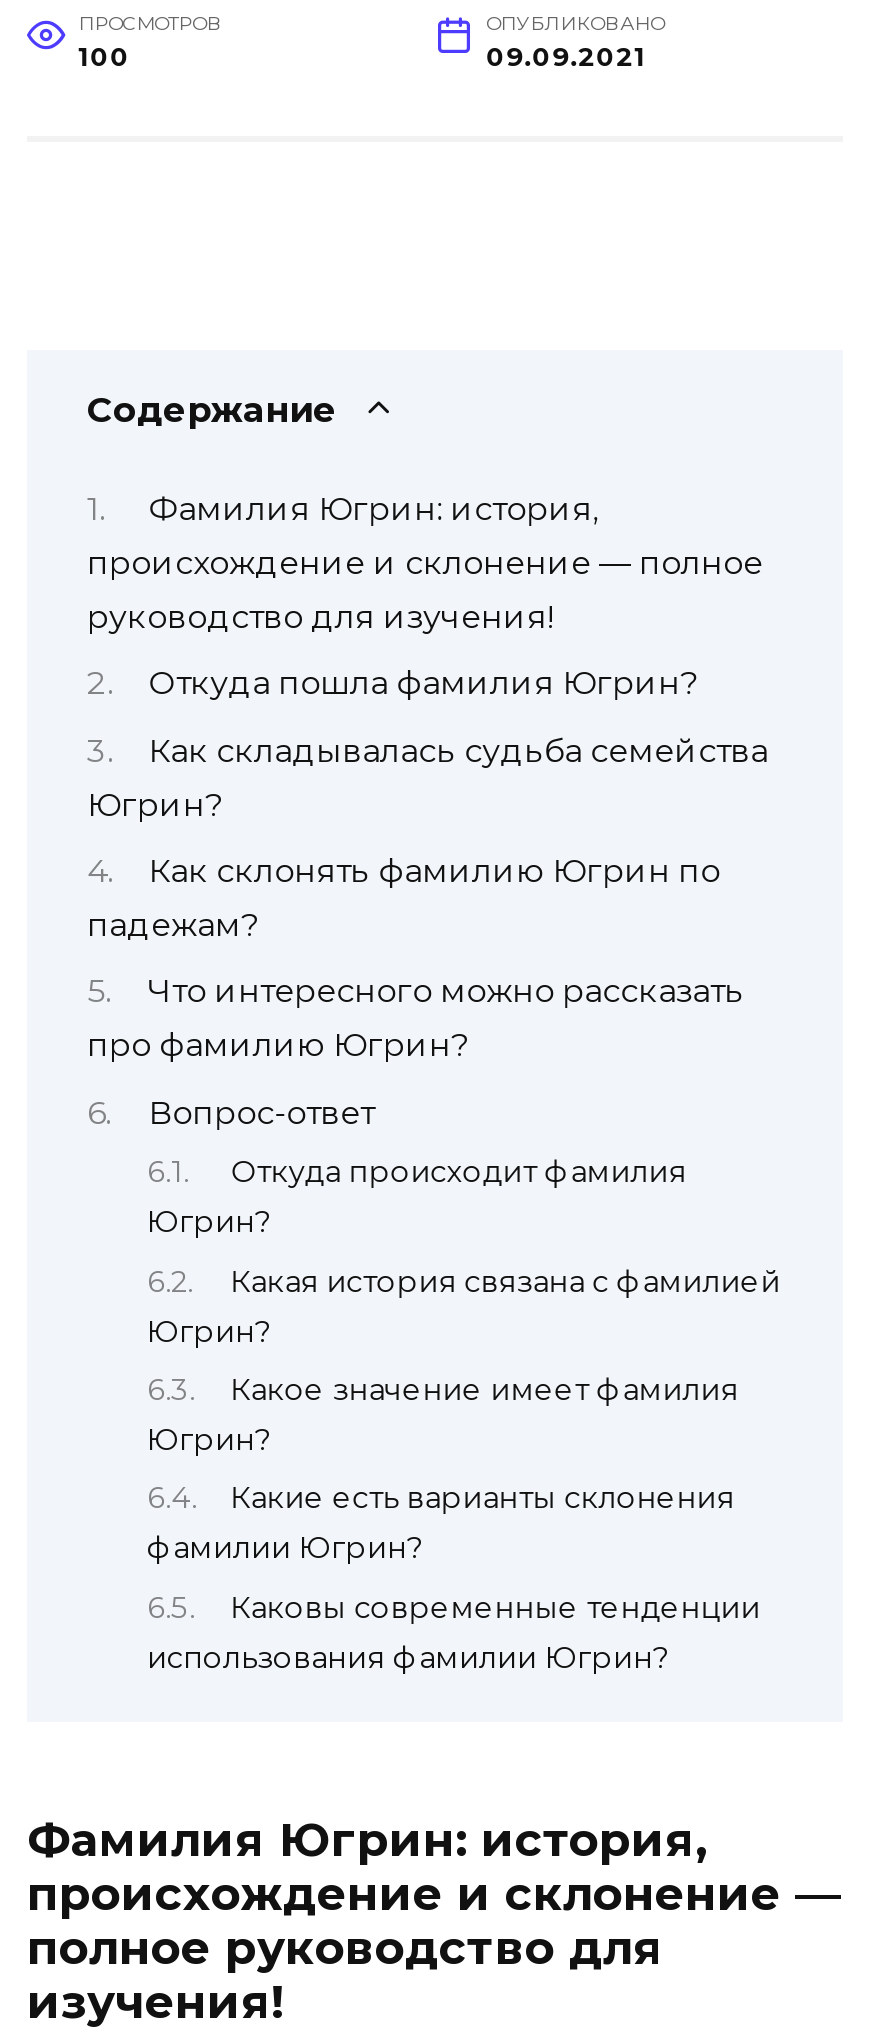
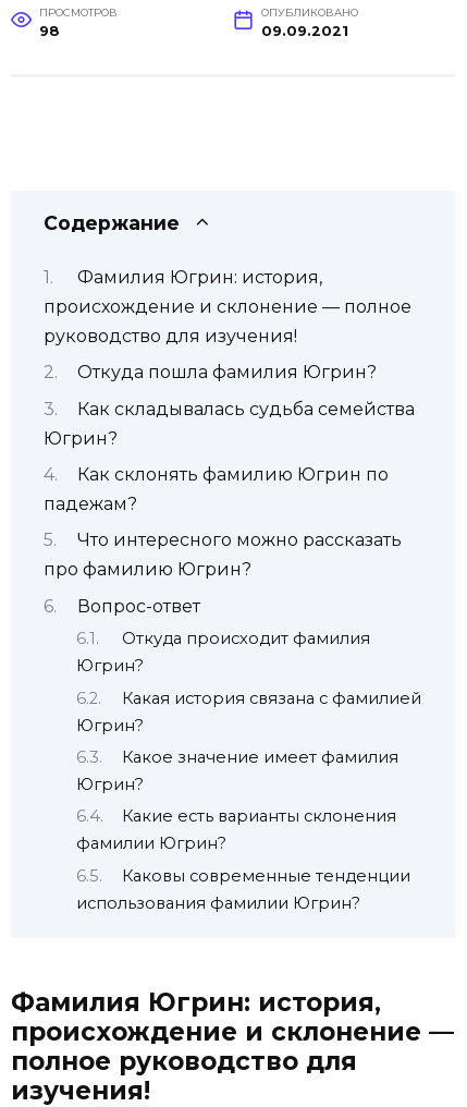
- 100
+ 98
